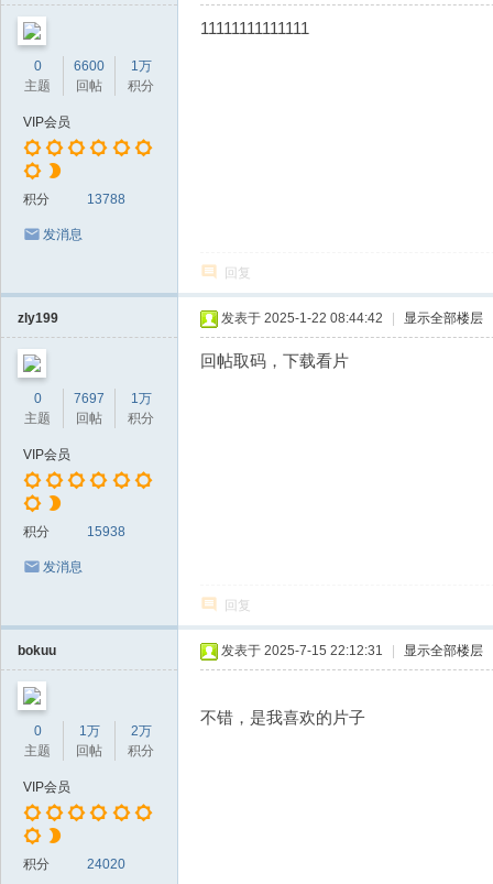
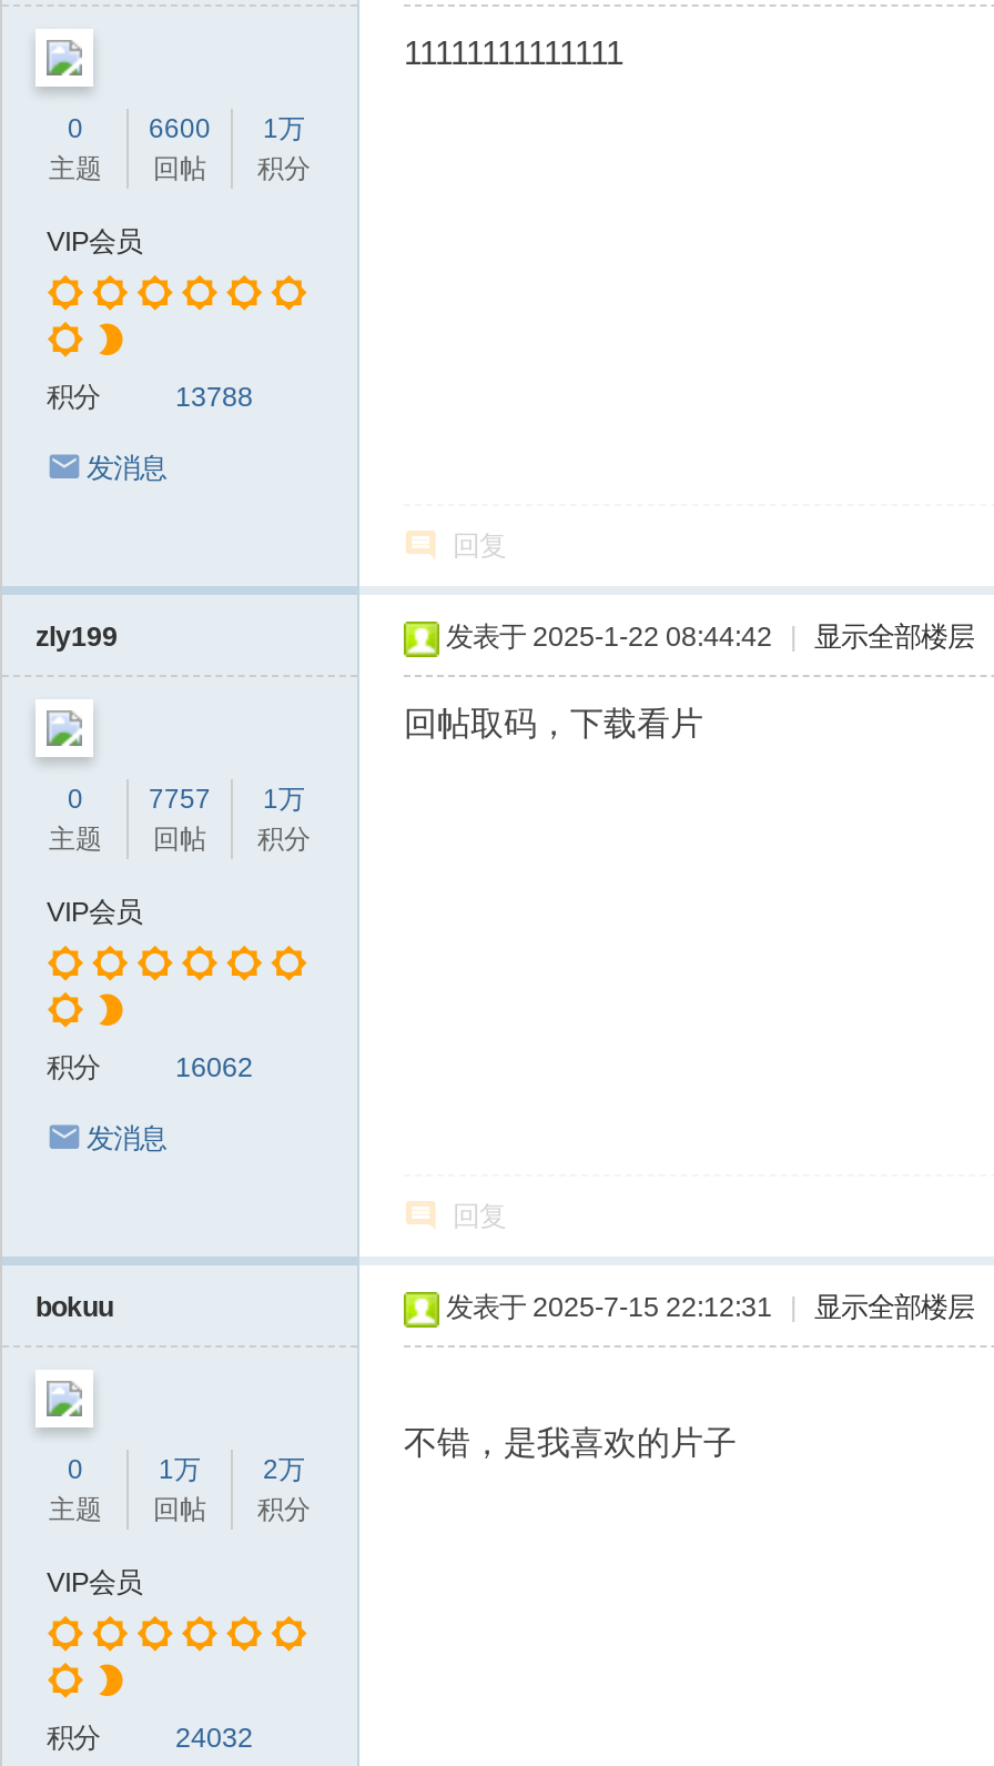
- 7697 1万
+ 7757 1万

- 15938
+ 16062

- 24020
+ 24032
